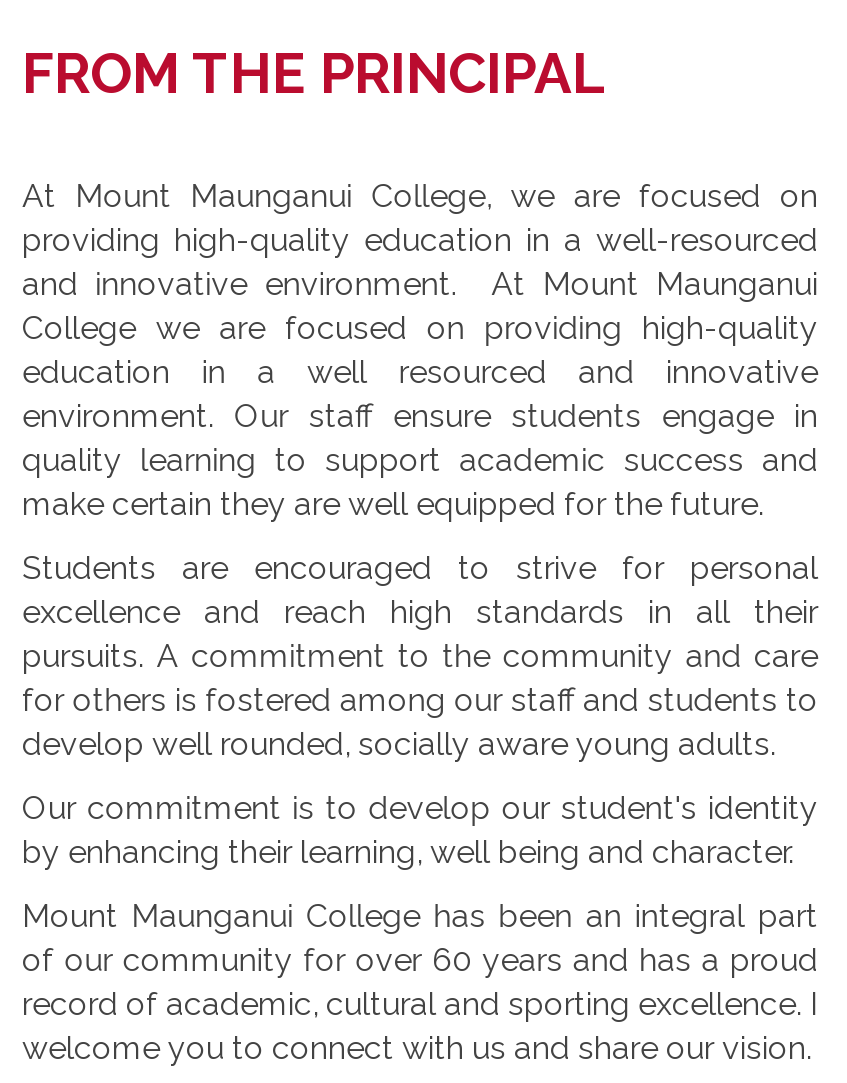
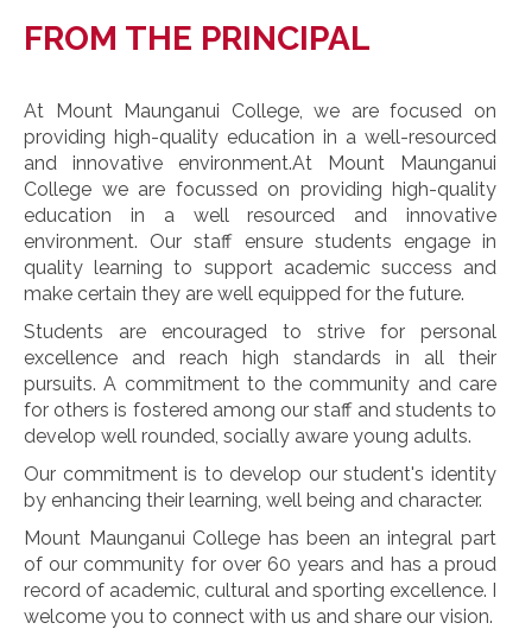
- and innovative environment. At Mount Maunganui
- College we are focused on providing high-quality
+ and innovative environment.At Mount Maunganui
+ College we are focussed on providing high-quality
